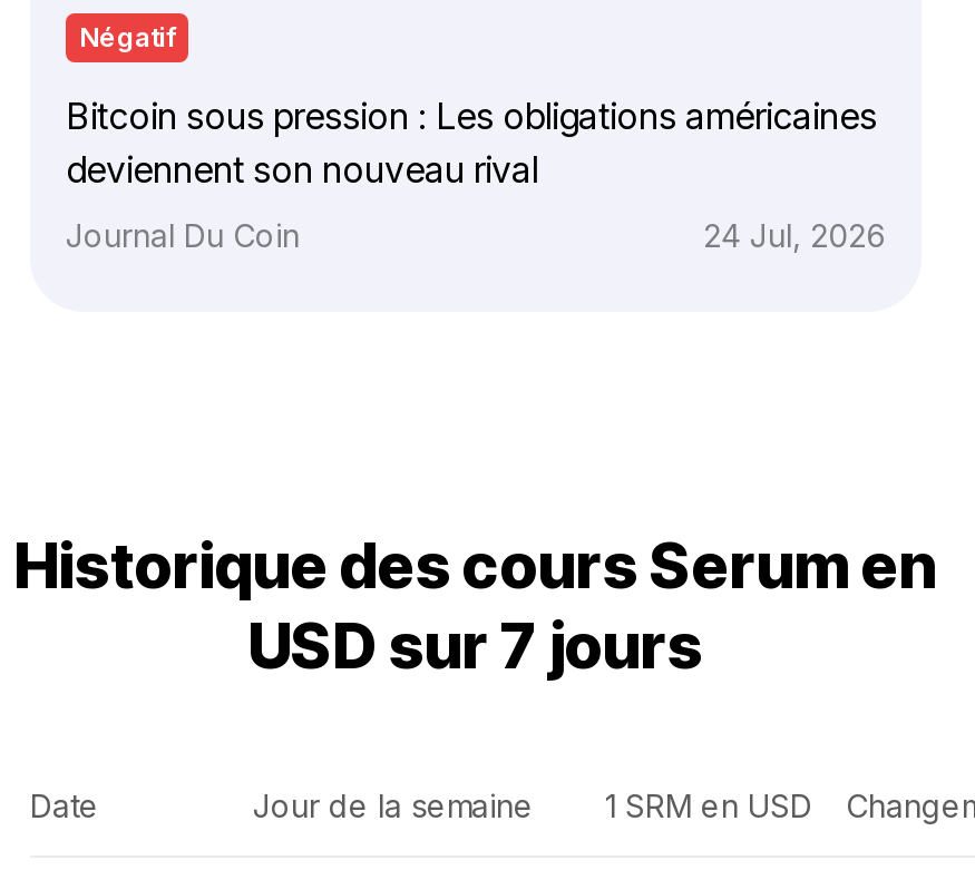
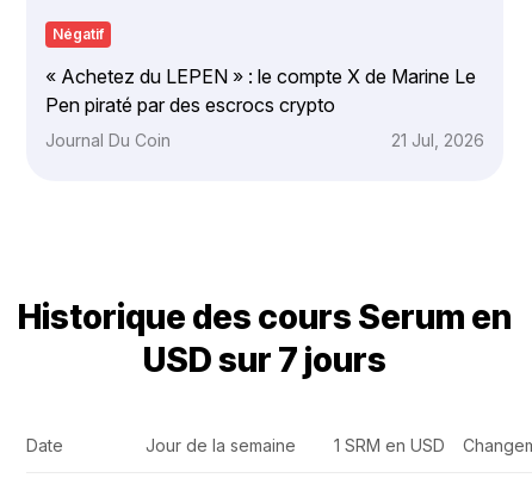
- Bitcoin sous pression : Les obligations américaines
- deviennent son nouveau rival
+ « Achetez du LEPEN » : le compte X de Marine Le
+ Pen piraté par des escrocs crypto

- 24 Jul, 2026
+ 21 Jul, 2026
